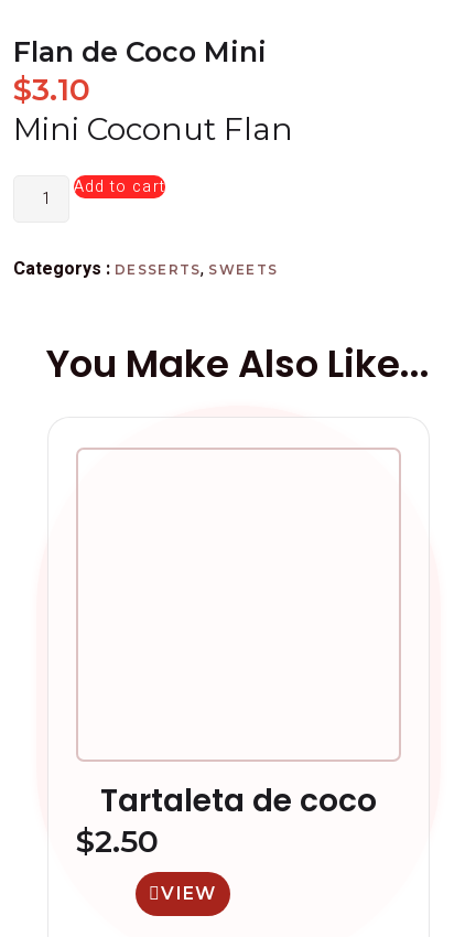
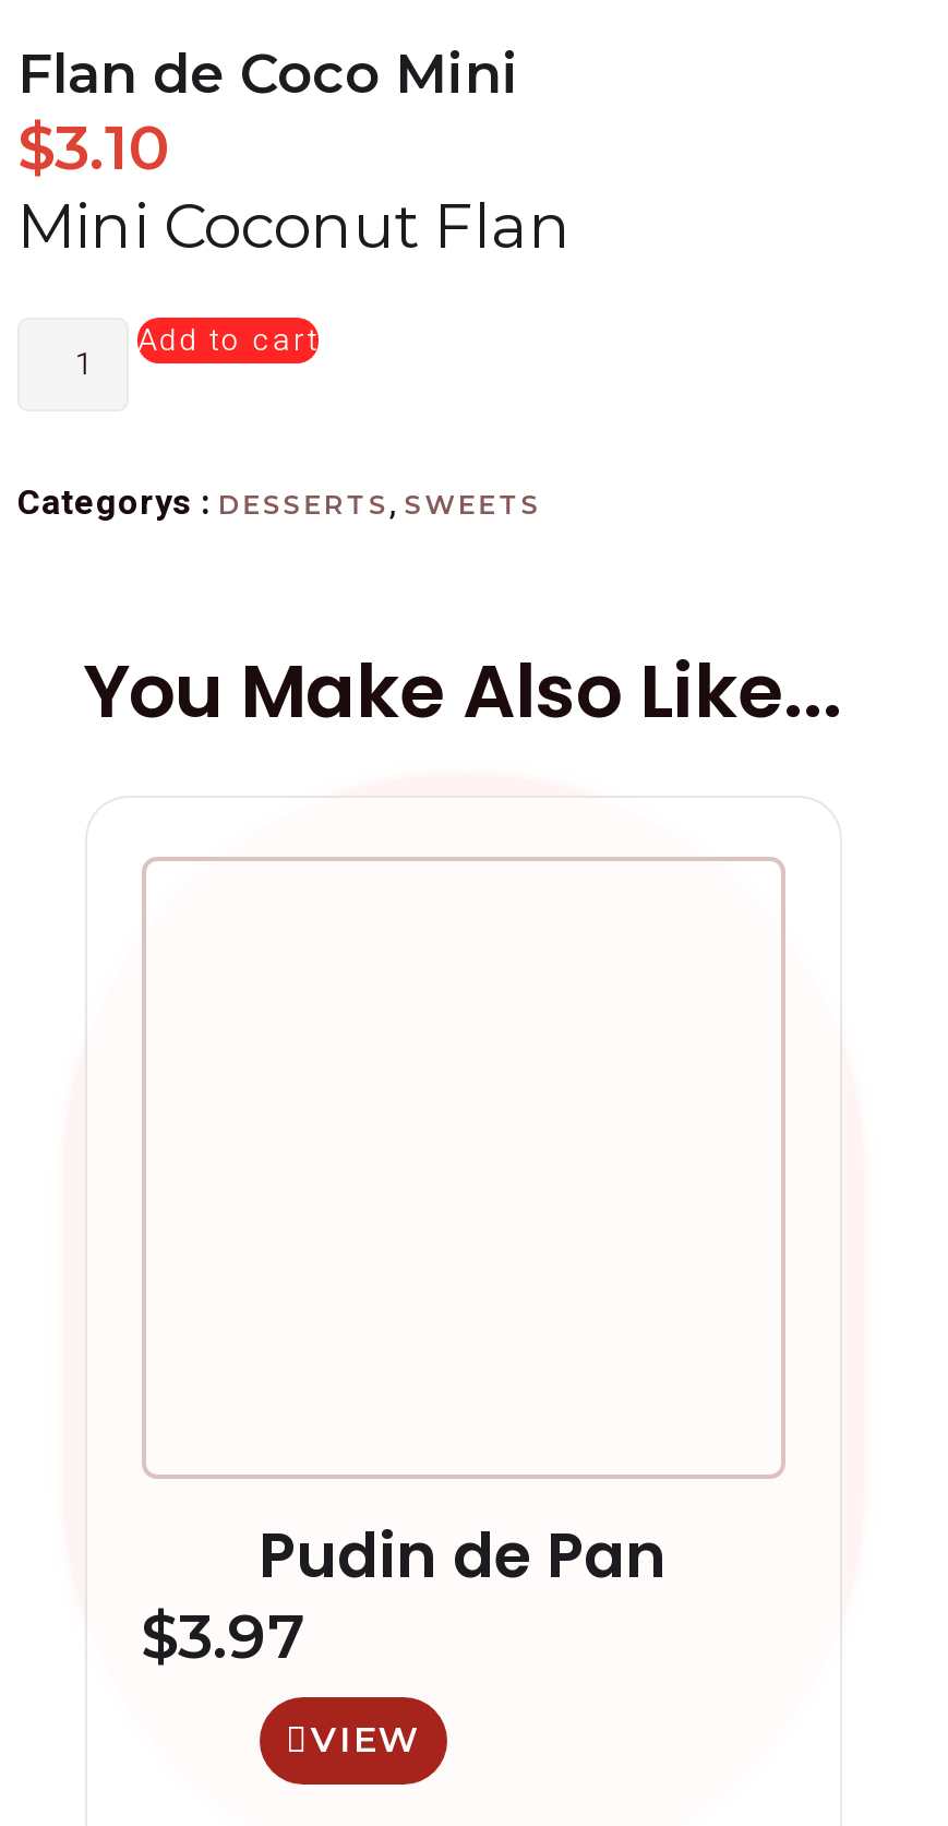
- Tartaleta de coco
+ Pudin de Pan

- $2.50
+ $3.97
